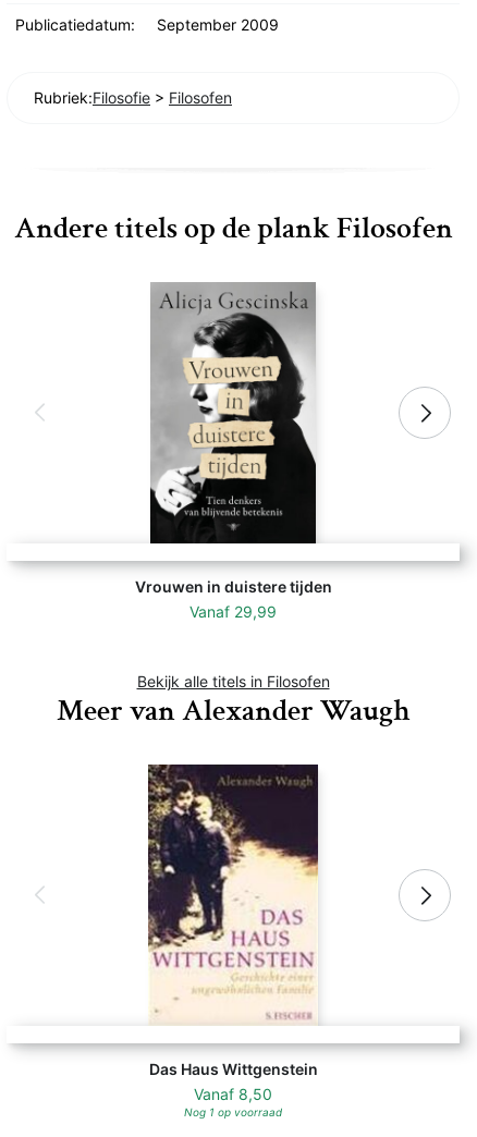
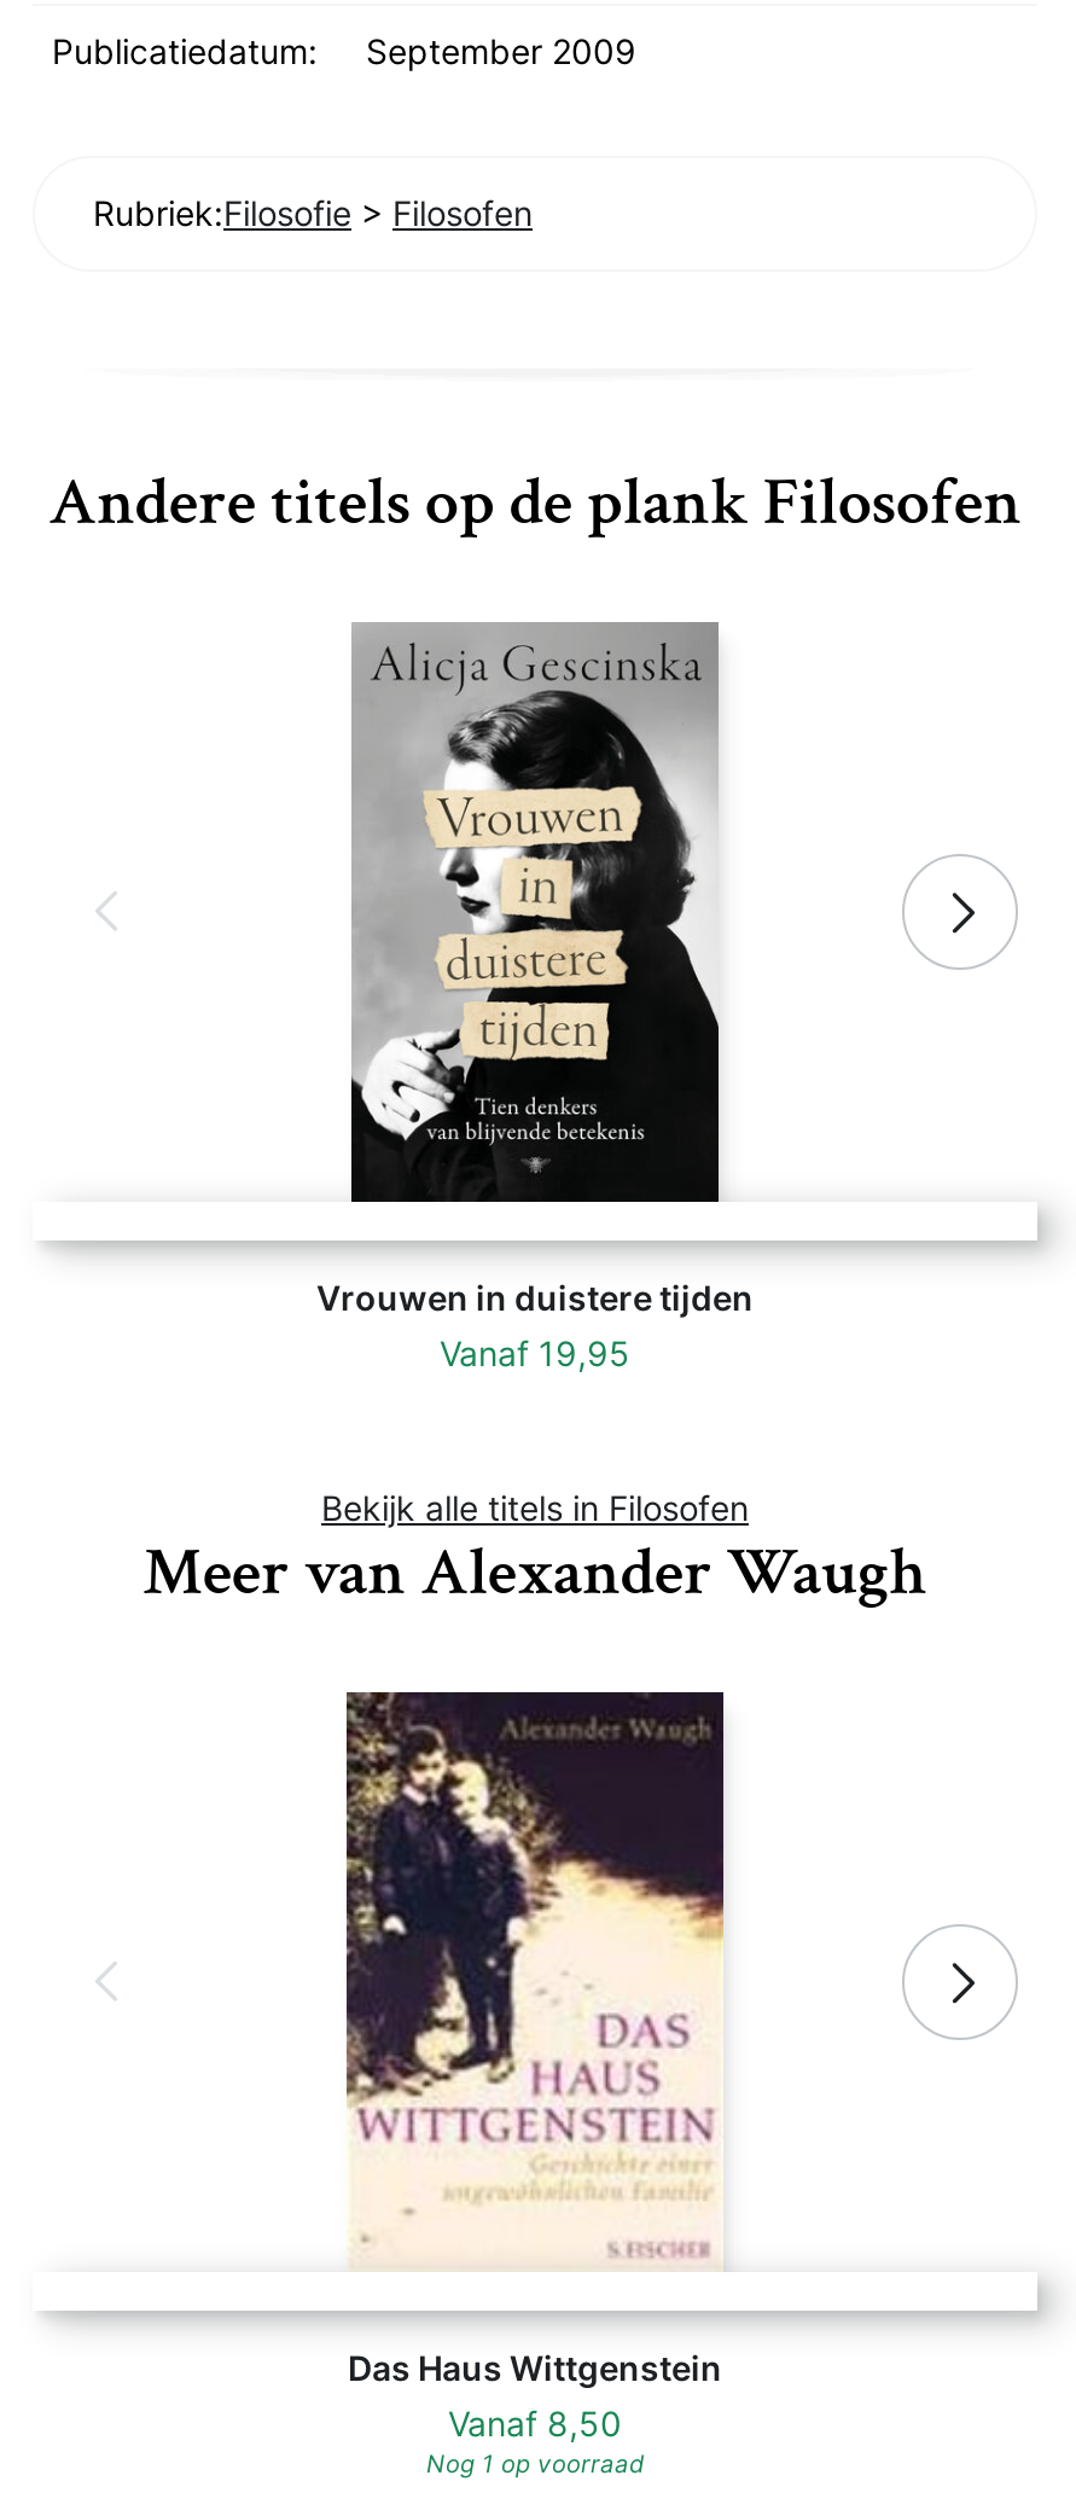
- Vanaf 29,99
+ Vanaf 19,95
